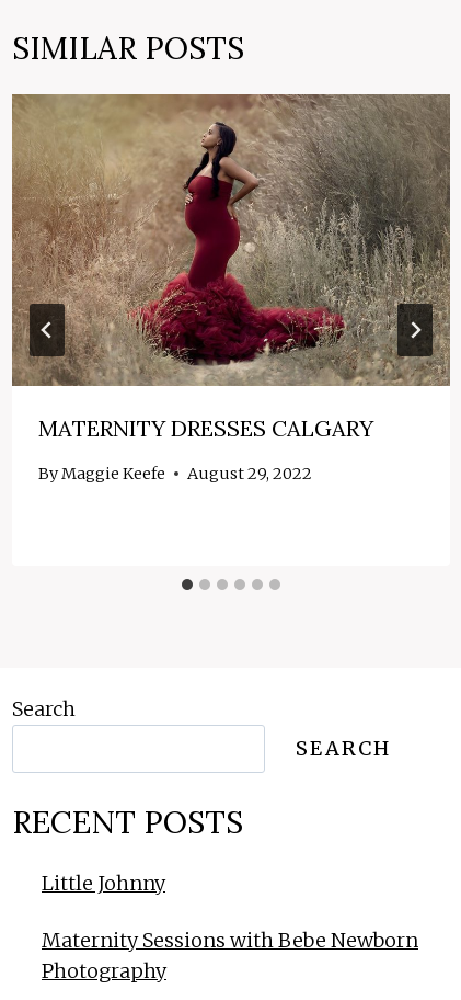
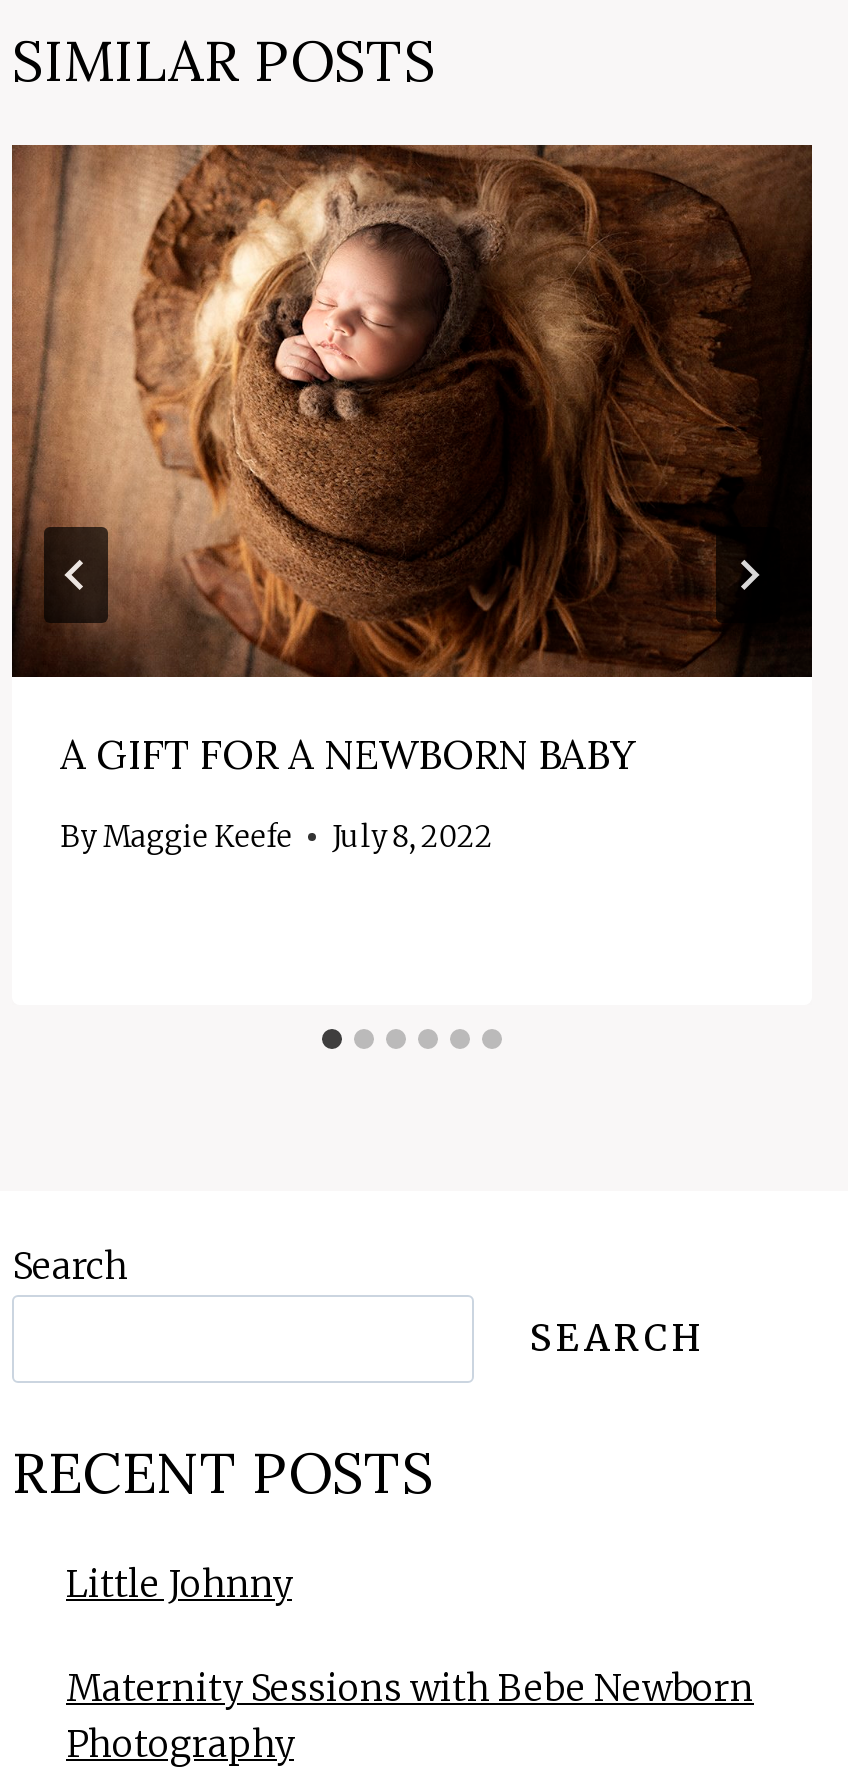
- [image]
- MATERNITY DRESSES CALGARY
+ [image]
+ A GIFT FOR A NEWBORN BABY

- By Maggie Keefe August 29, 2022
+ By Maggie Keefe July 8, 2022
